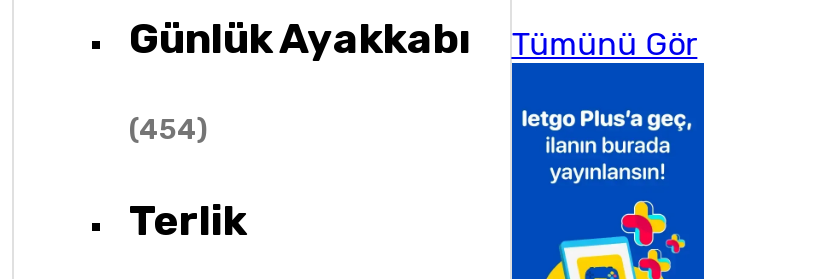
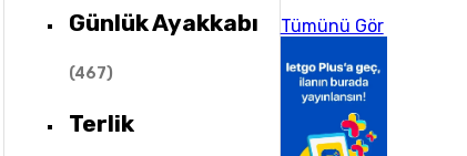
- (454)
+ (467)
